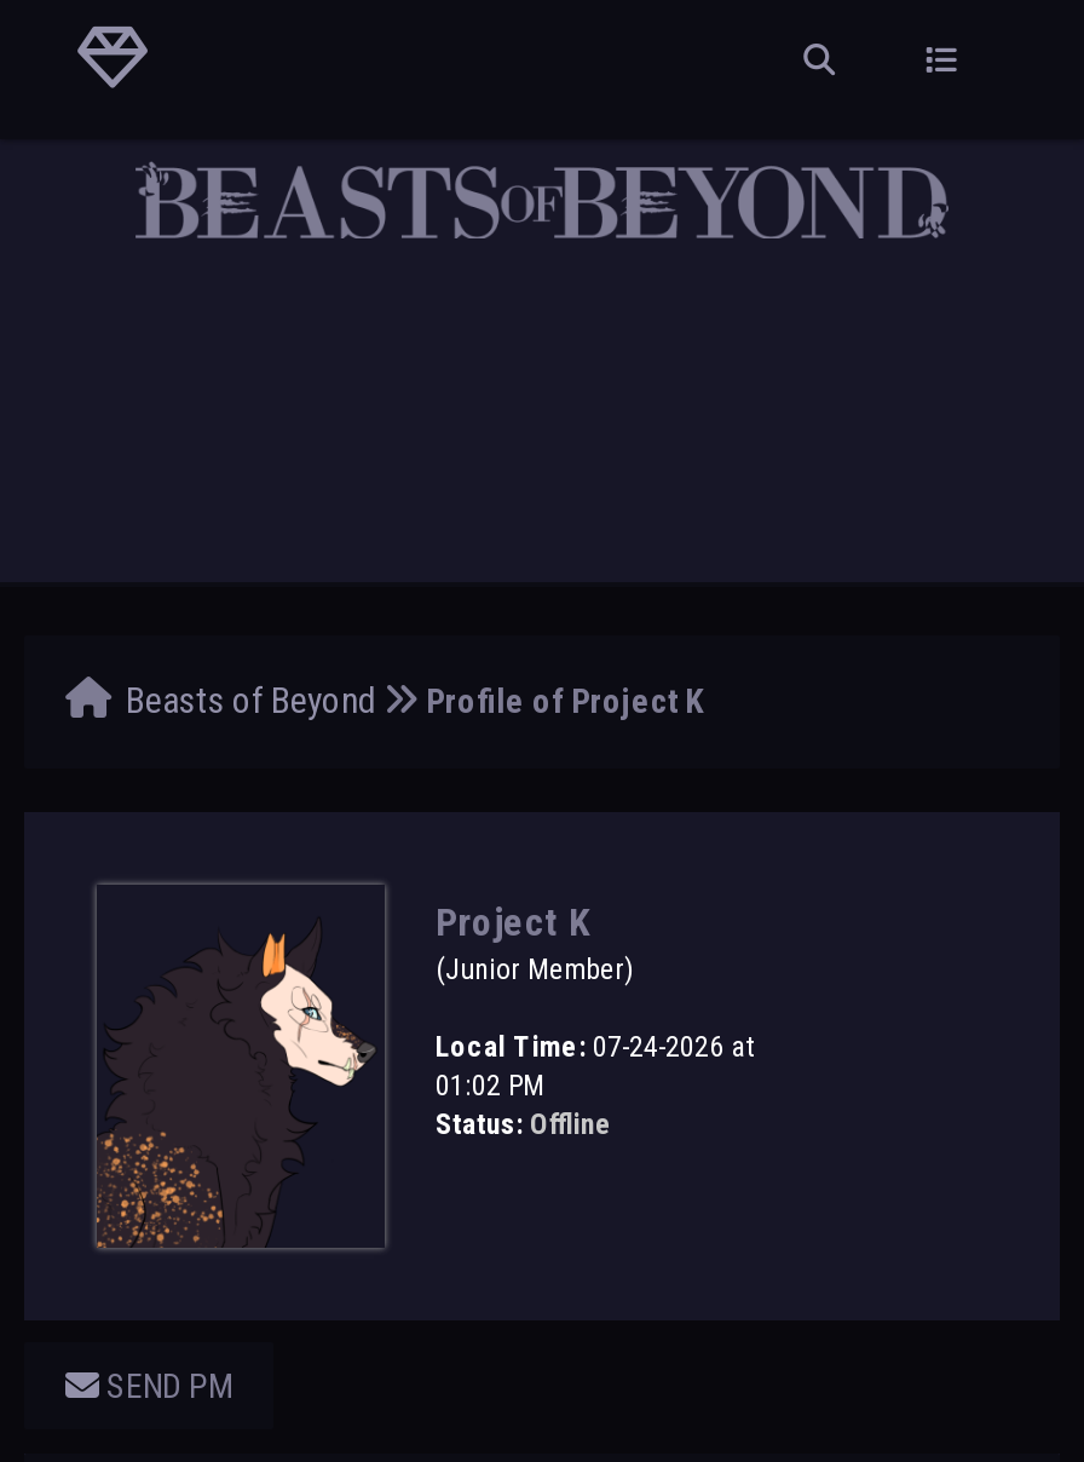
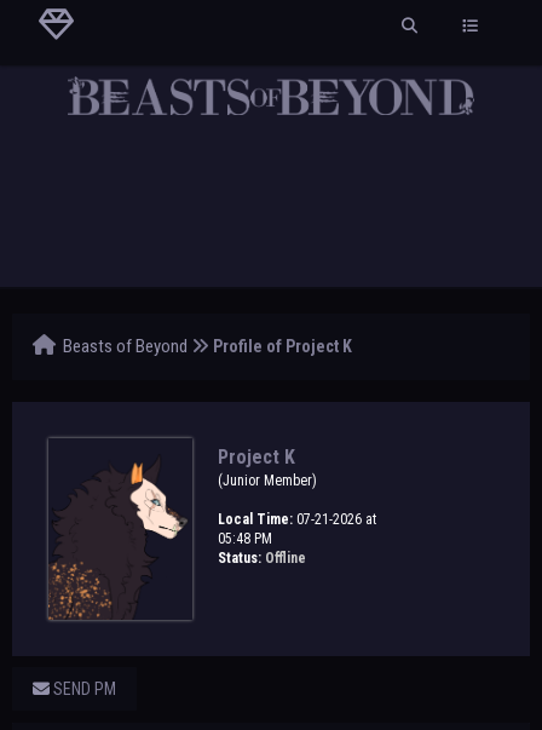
- Local Time: 07-24-2026 at
+ Local Time: 07-21-2026 at

- 01:02 PM
+ 05:48 PM
